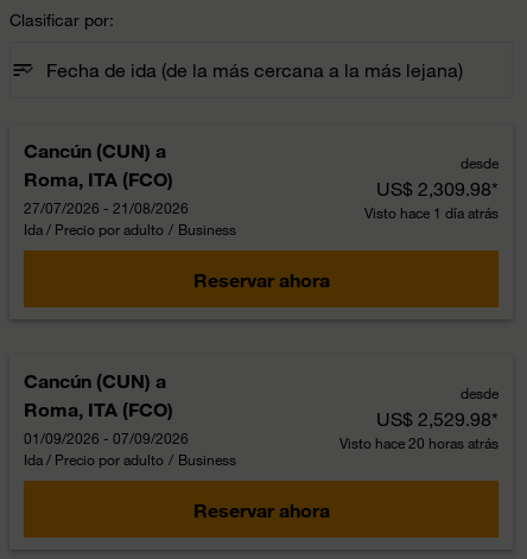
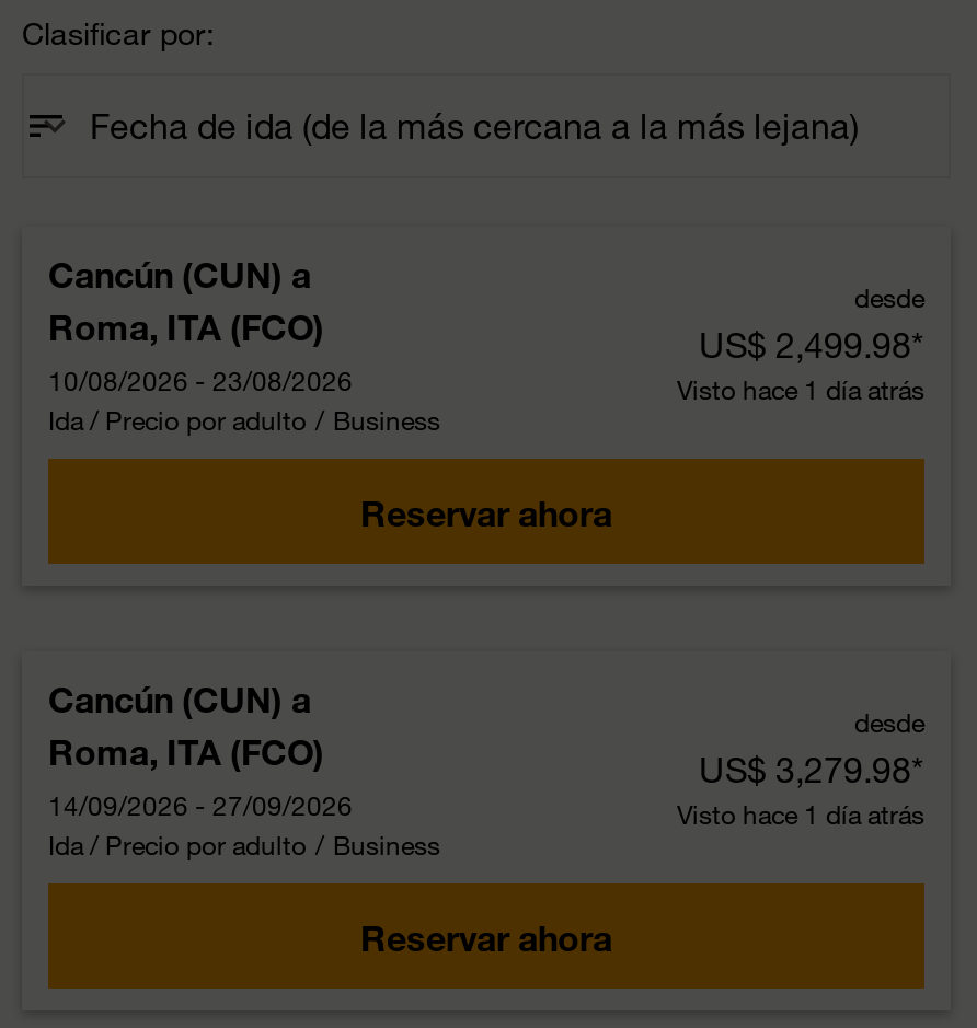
- US$ 2,309.98*
+ US$ 2,499.98*

- 27/07/2026 - 21/08/2026
+ 10/08/2026 - 23/08/2026

- US$ 2,529.98*
+ US$ 3,279.98*

- 01/09/2026 - 07/09/2026
+ 14/09/2026 - 27/09/2026

- Visto hace 20 horas atrás
+ Visto hace 1 día atrás
